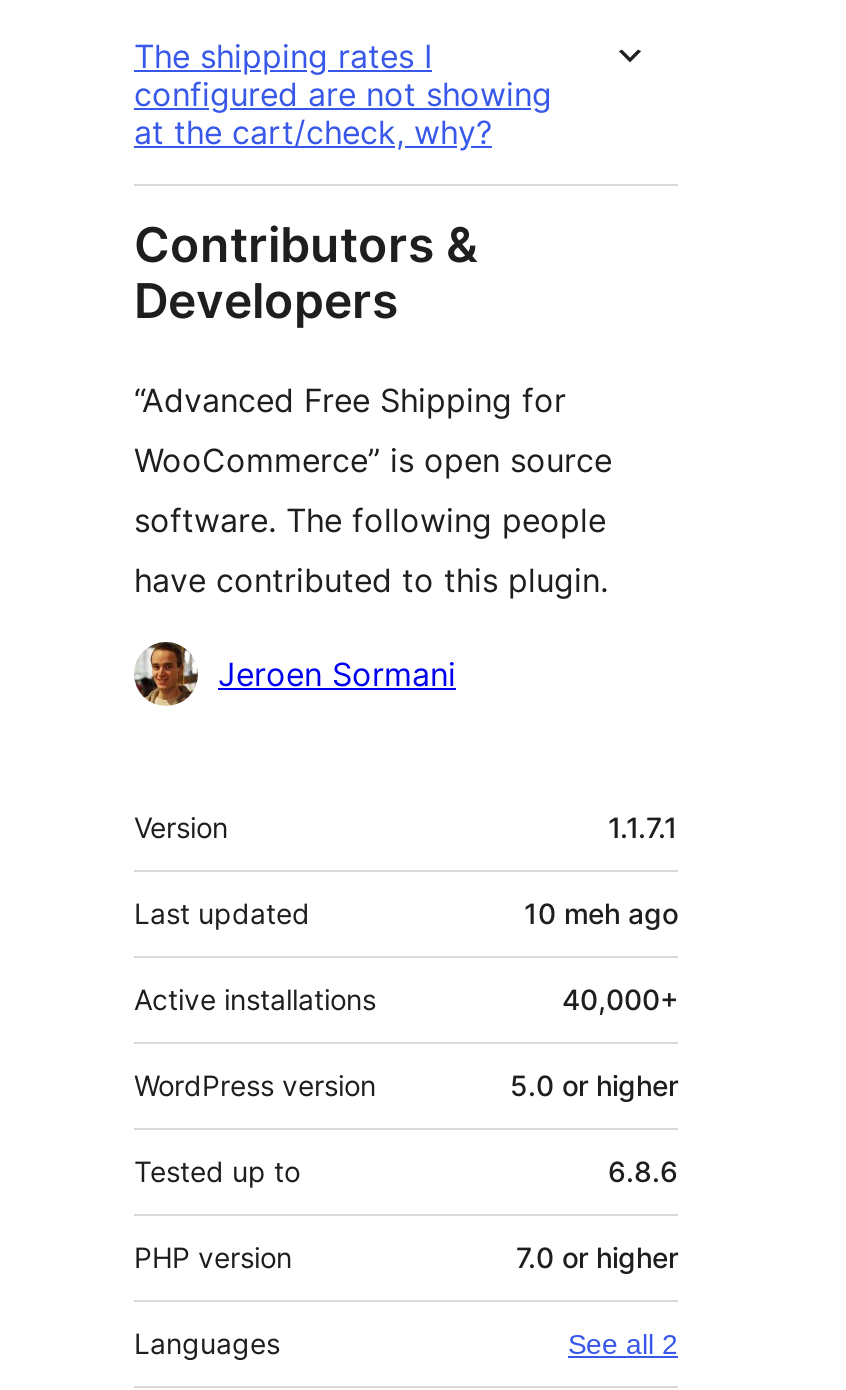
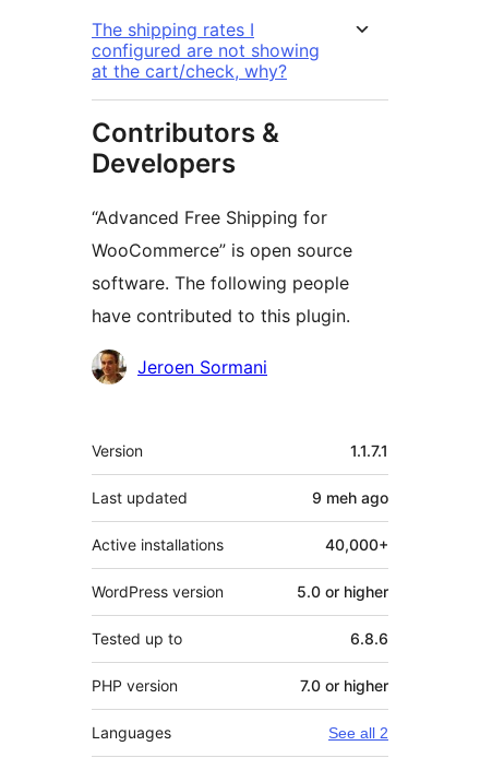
- 10 meh ago
+ 9 meh ago
